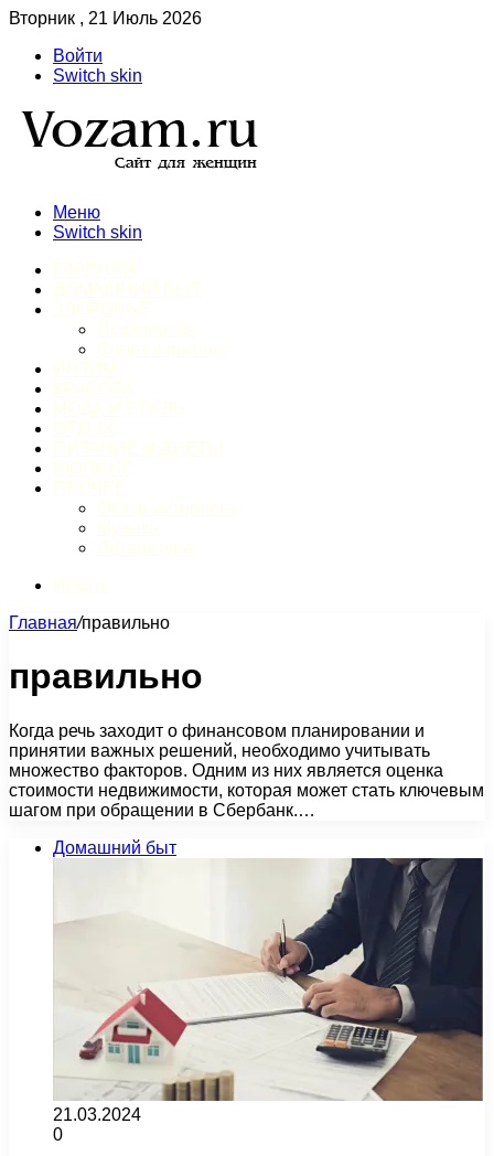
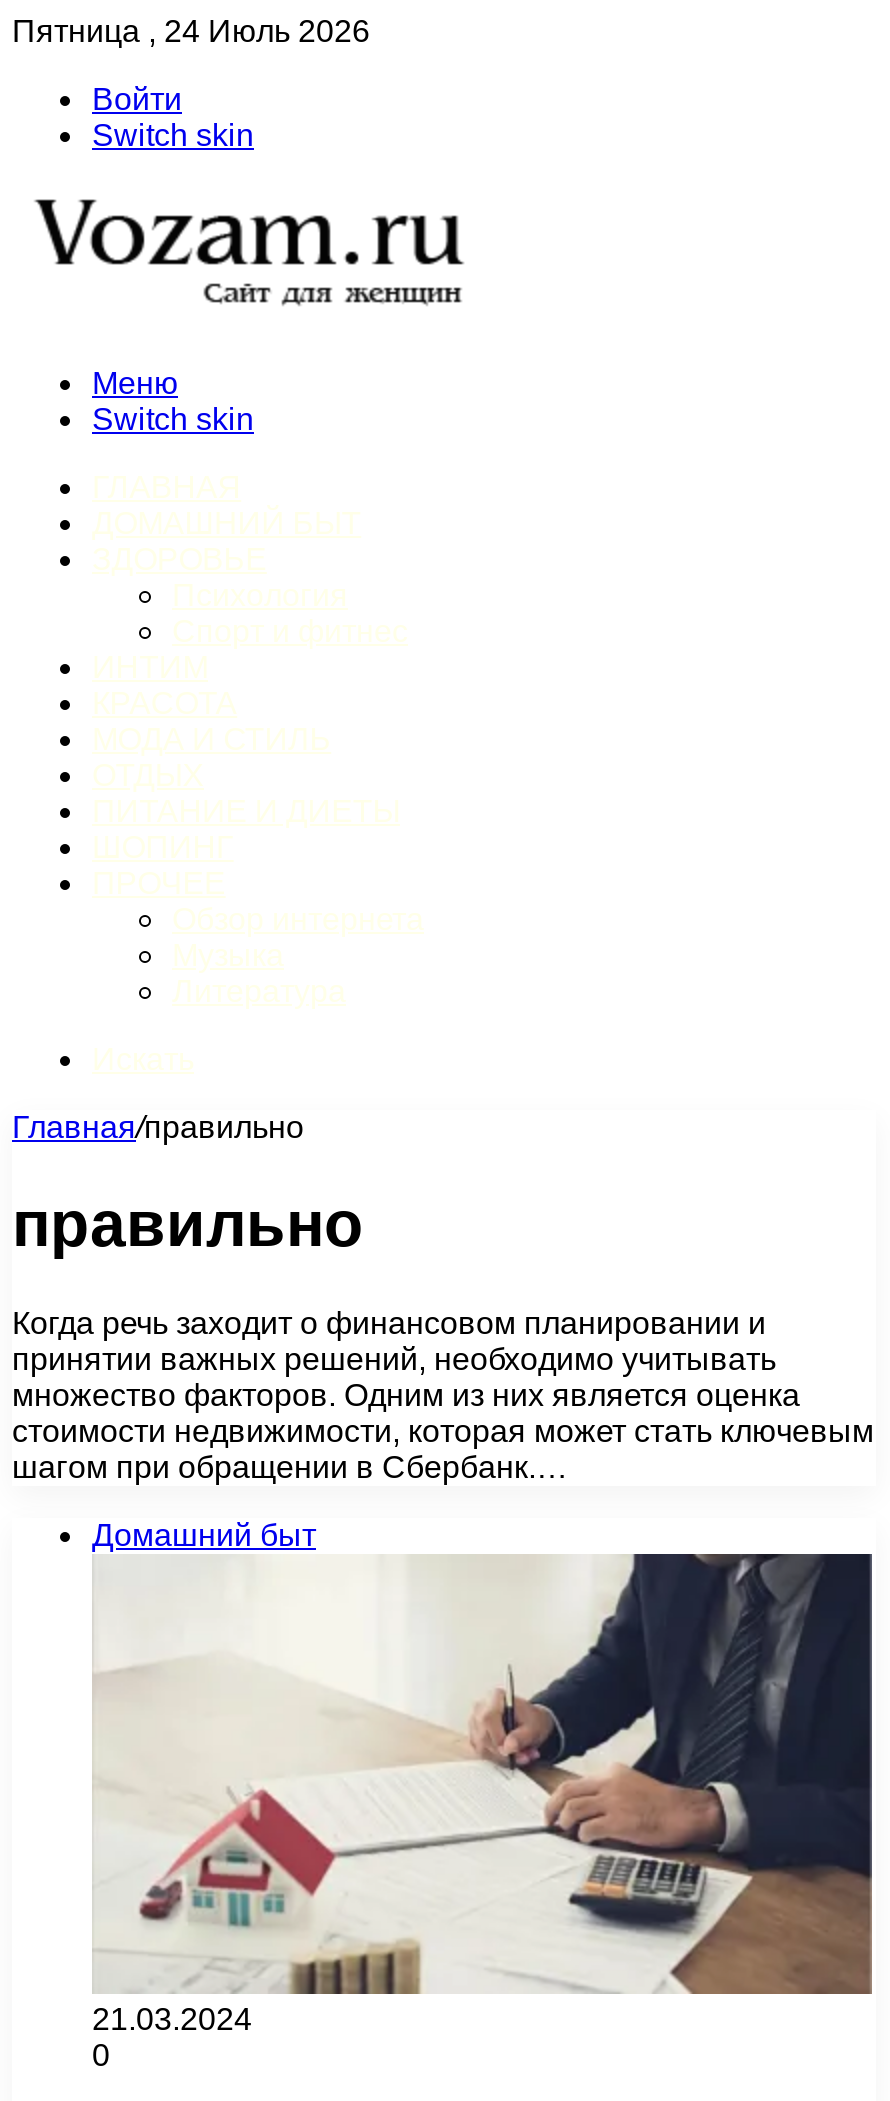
- Вторник , 21 Июль 2026
+ Пятница , 24 Июль 2026
